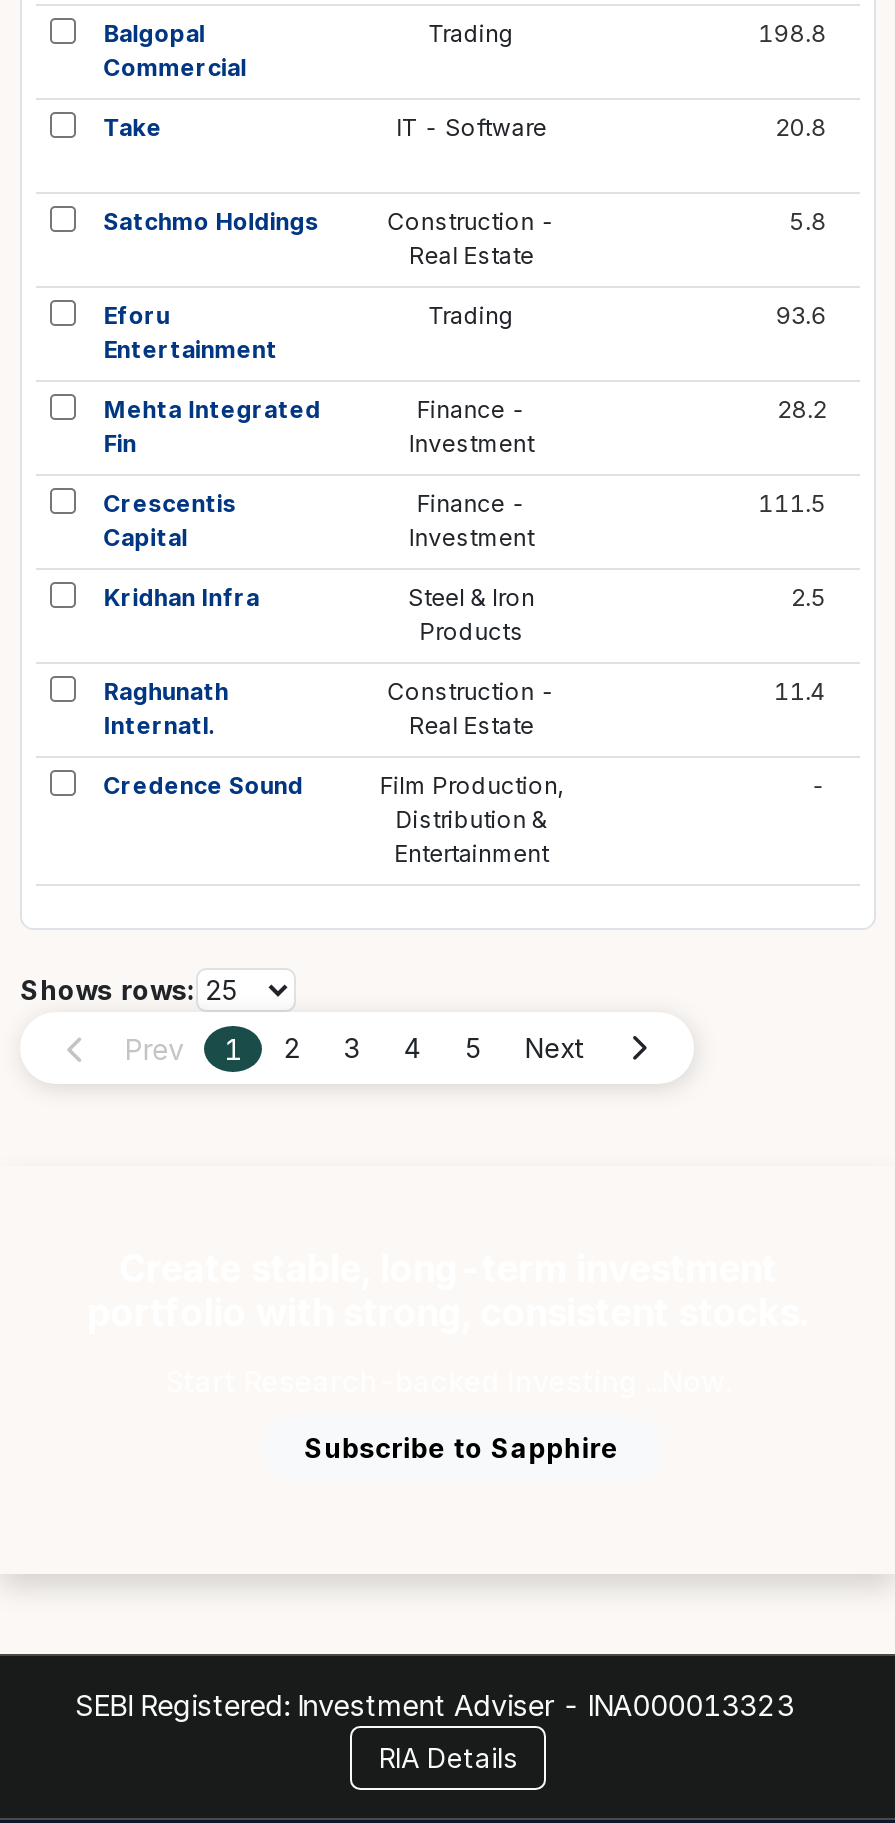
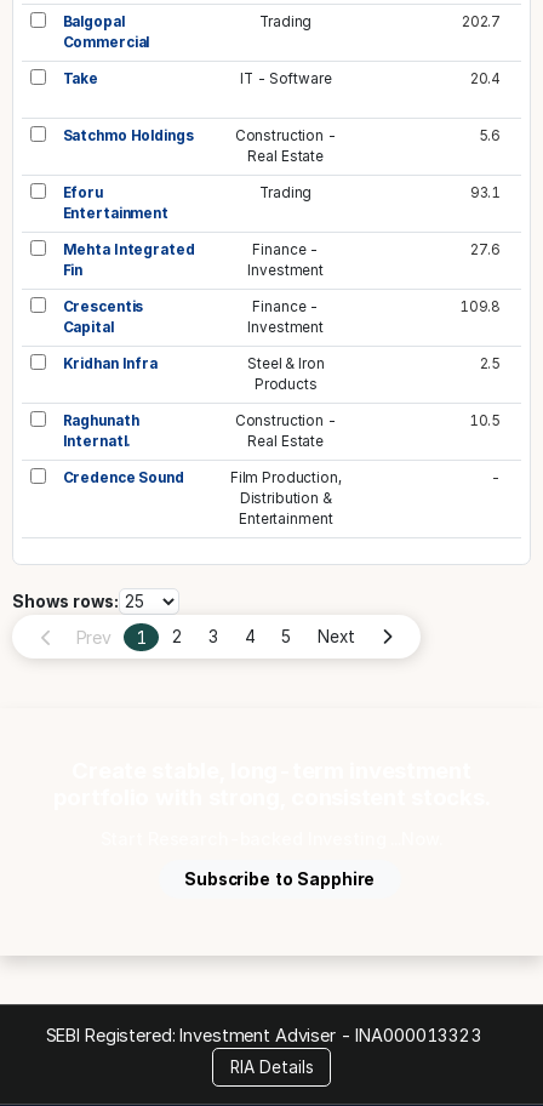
- 198.8
+ 202.7

- 20.8
+ 20.4

- 5.8
+ 5.6

- 93.6
+ 93.1

- 28.2
+ 27.6

- 111.5
+ 109.8

- 11.4
+ 10.5
